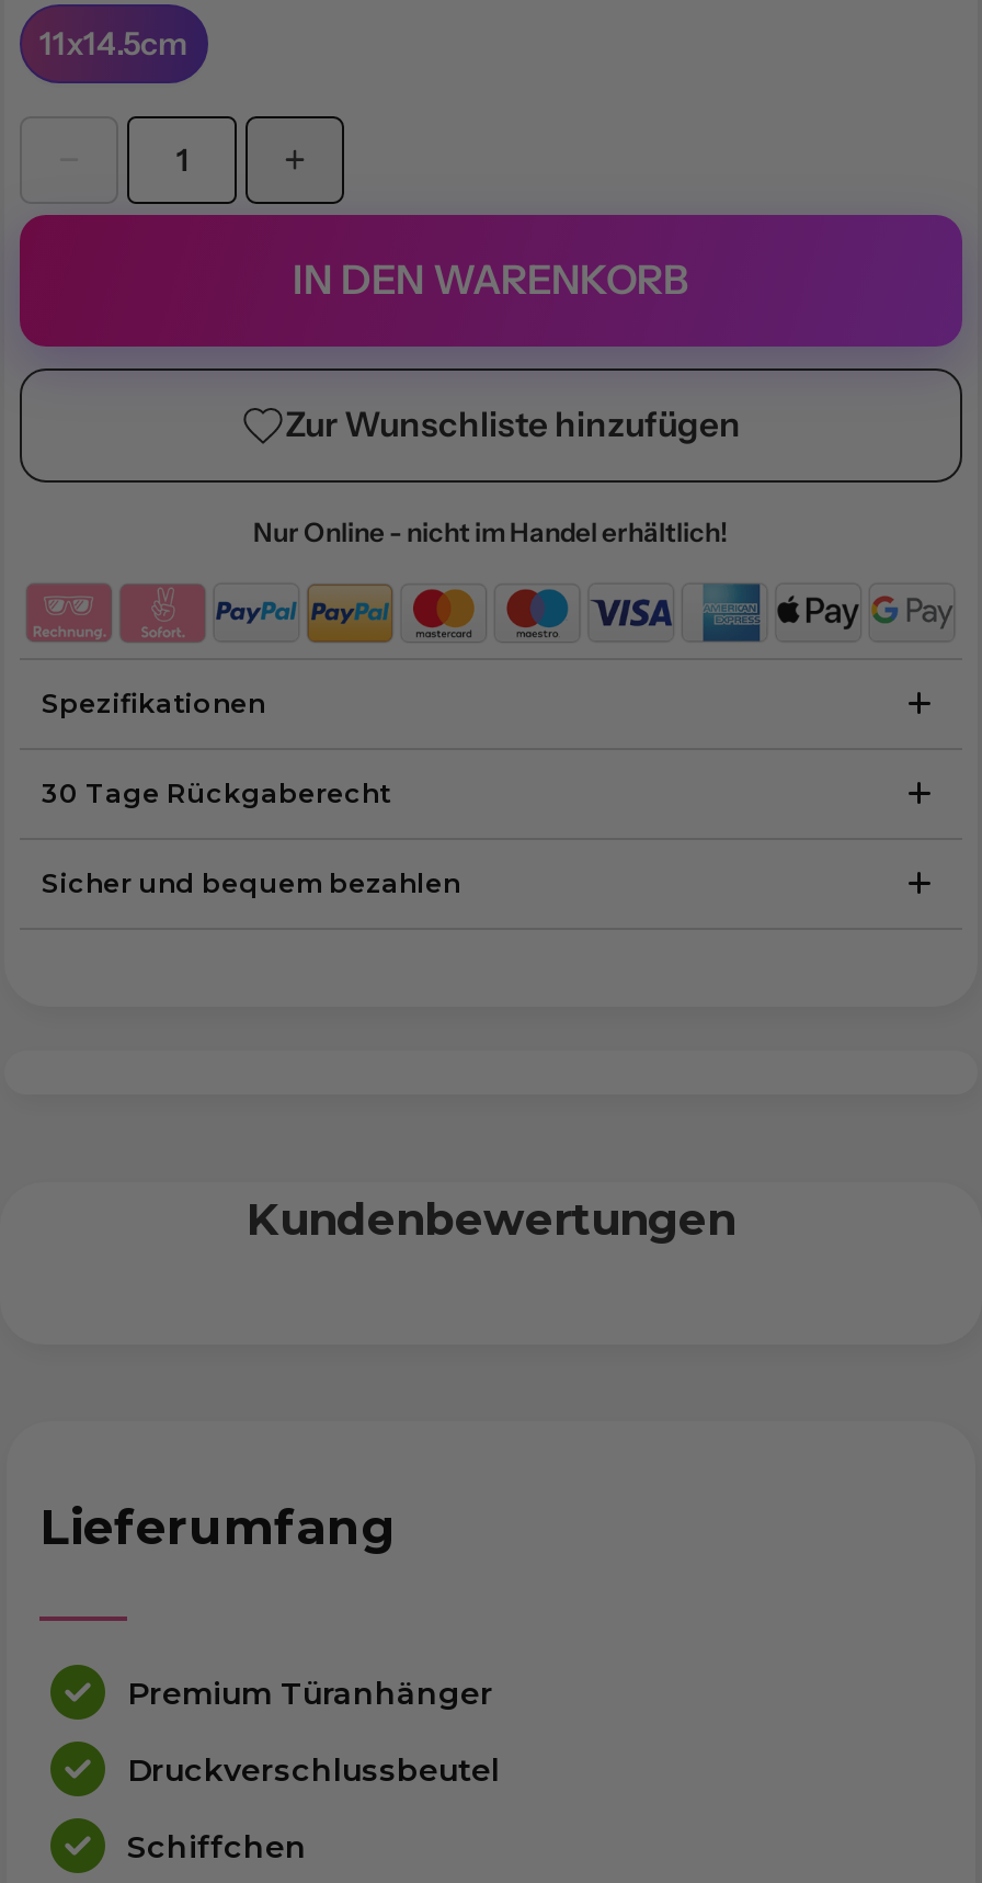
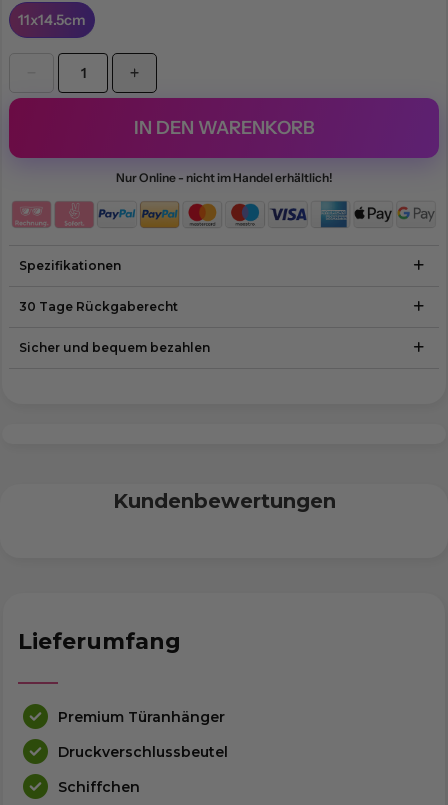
- Zur Wunschliste hinzufügen
